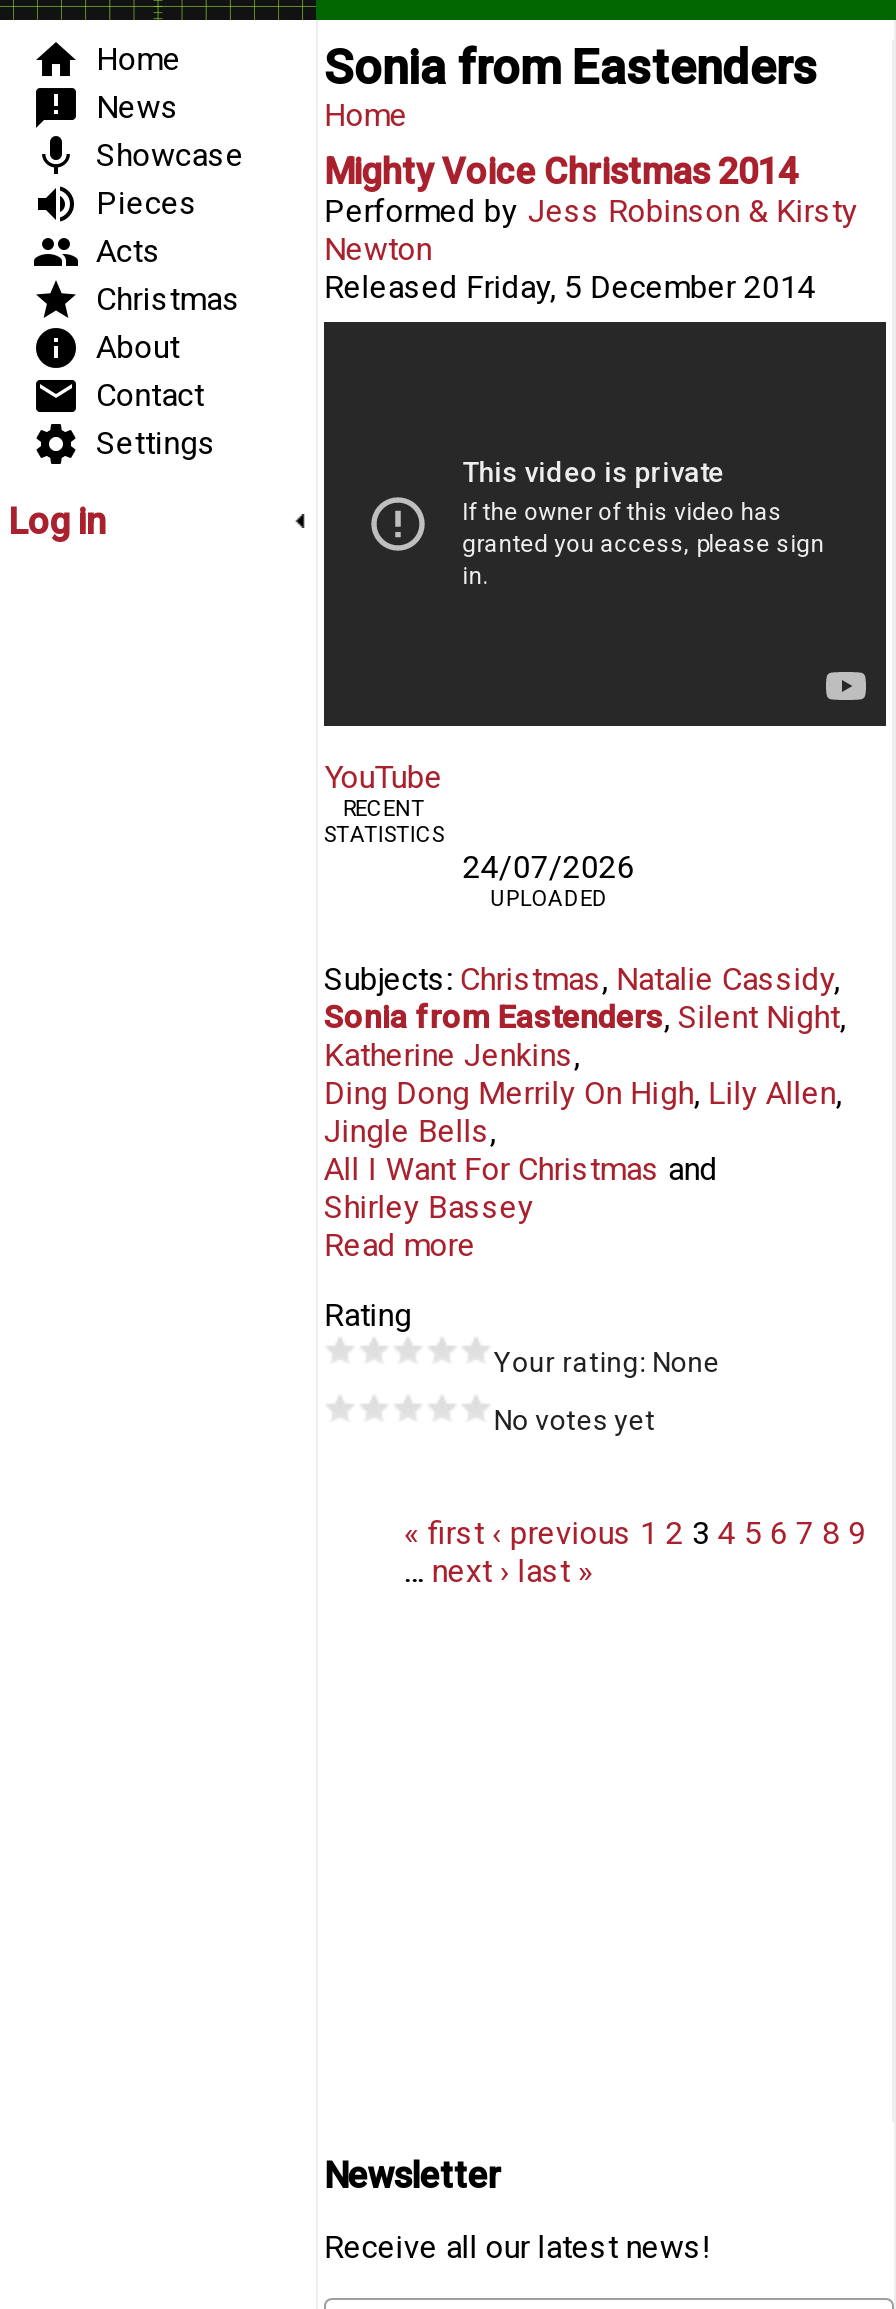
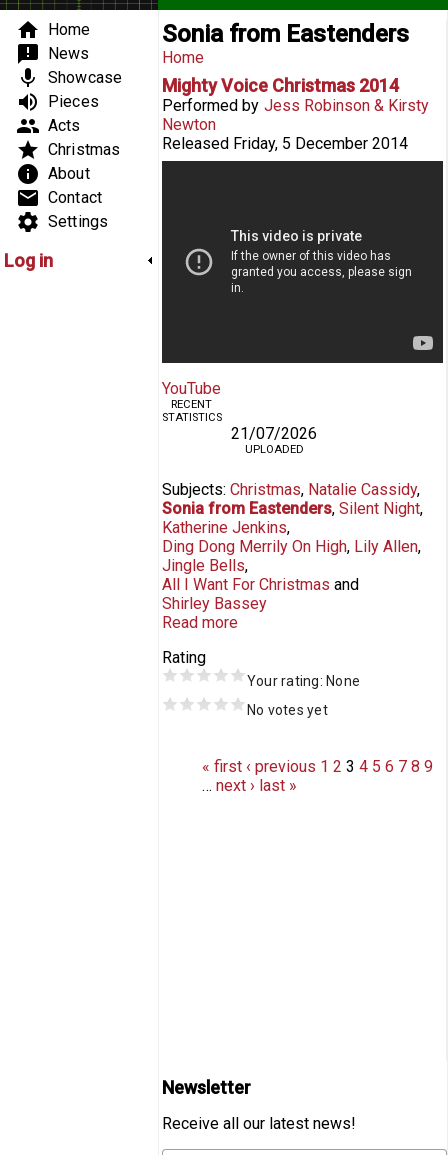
- 24/07/2026
+ 21/07/2026
